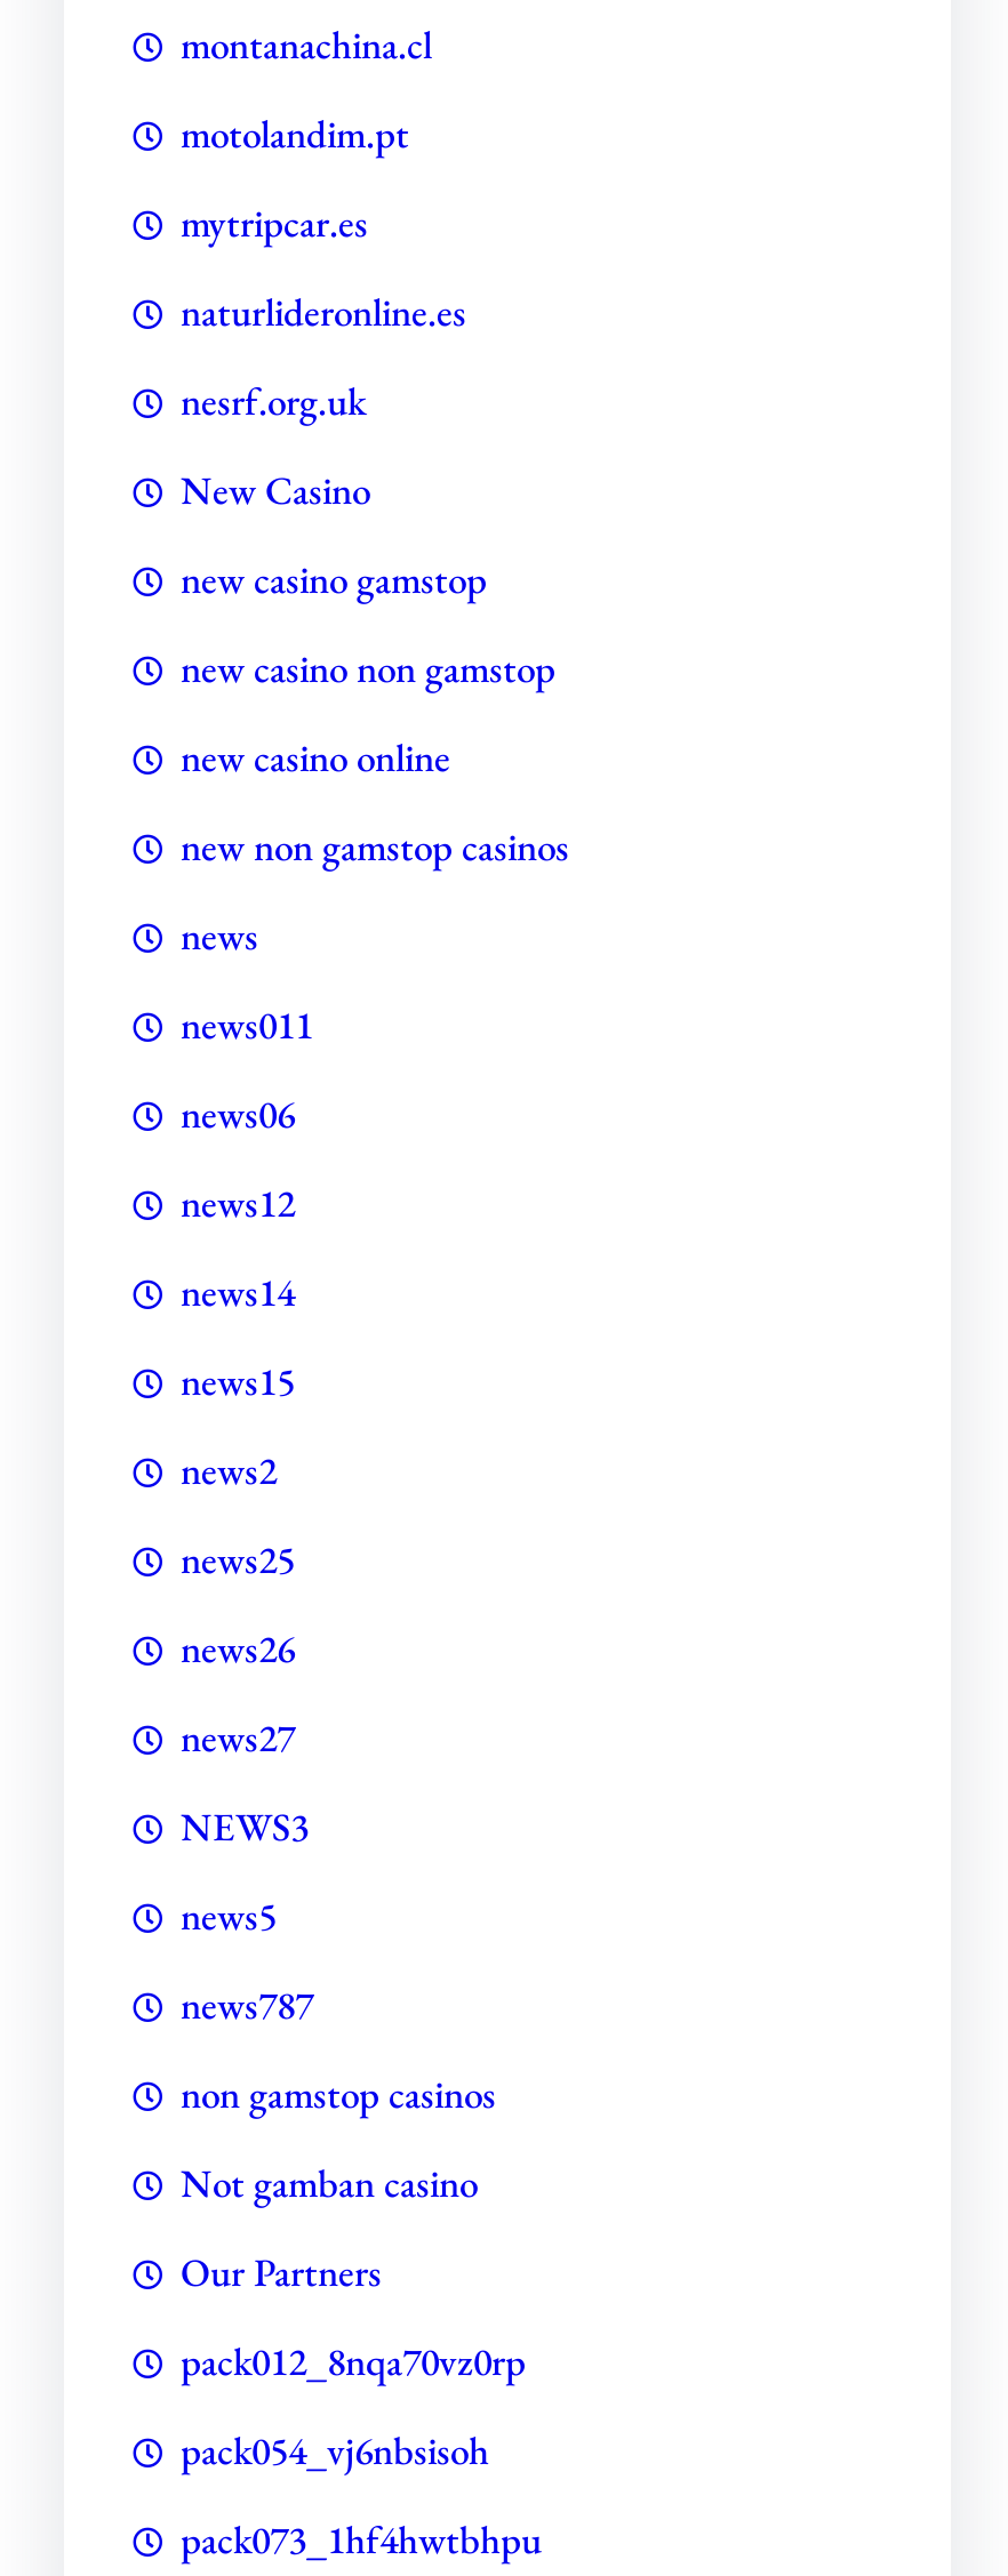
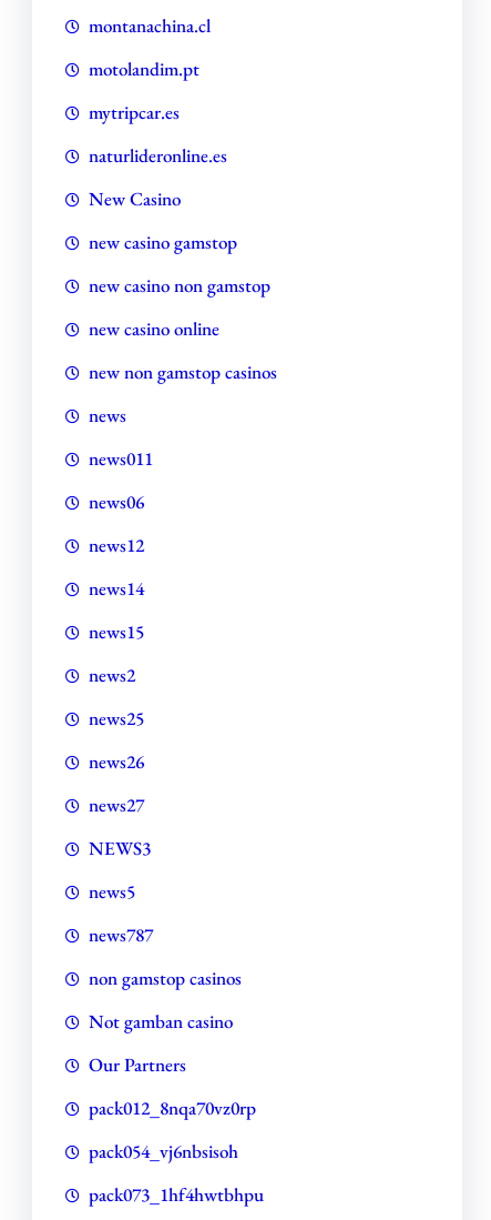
- nesrf.org.uk
